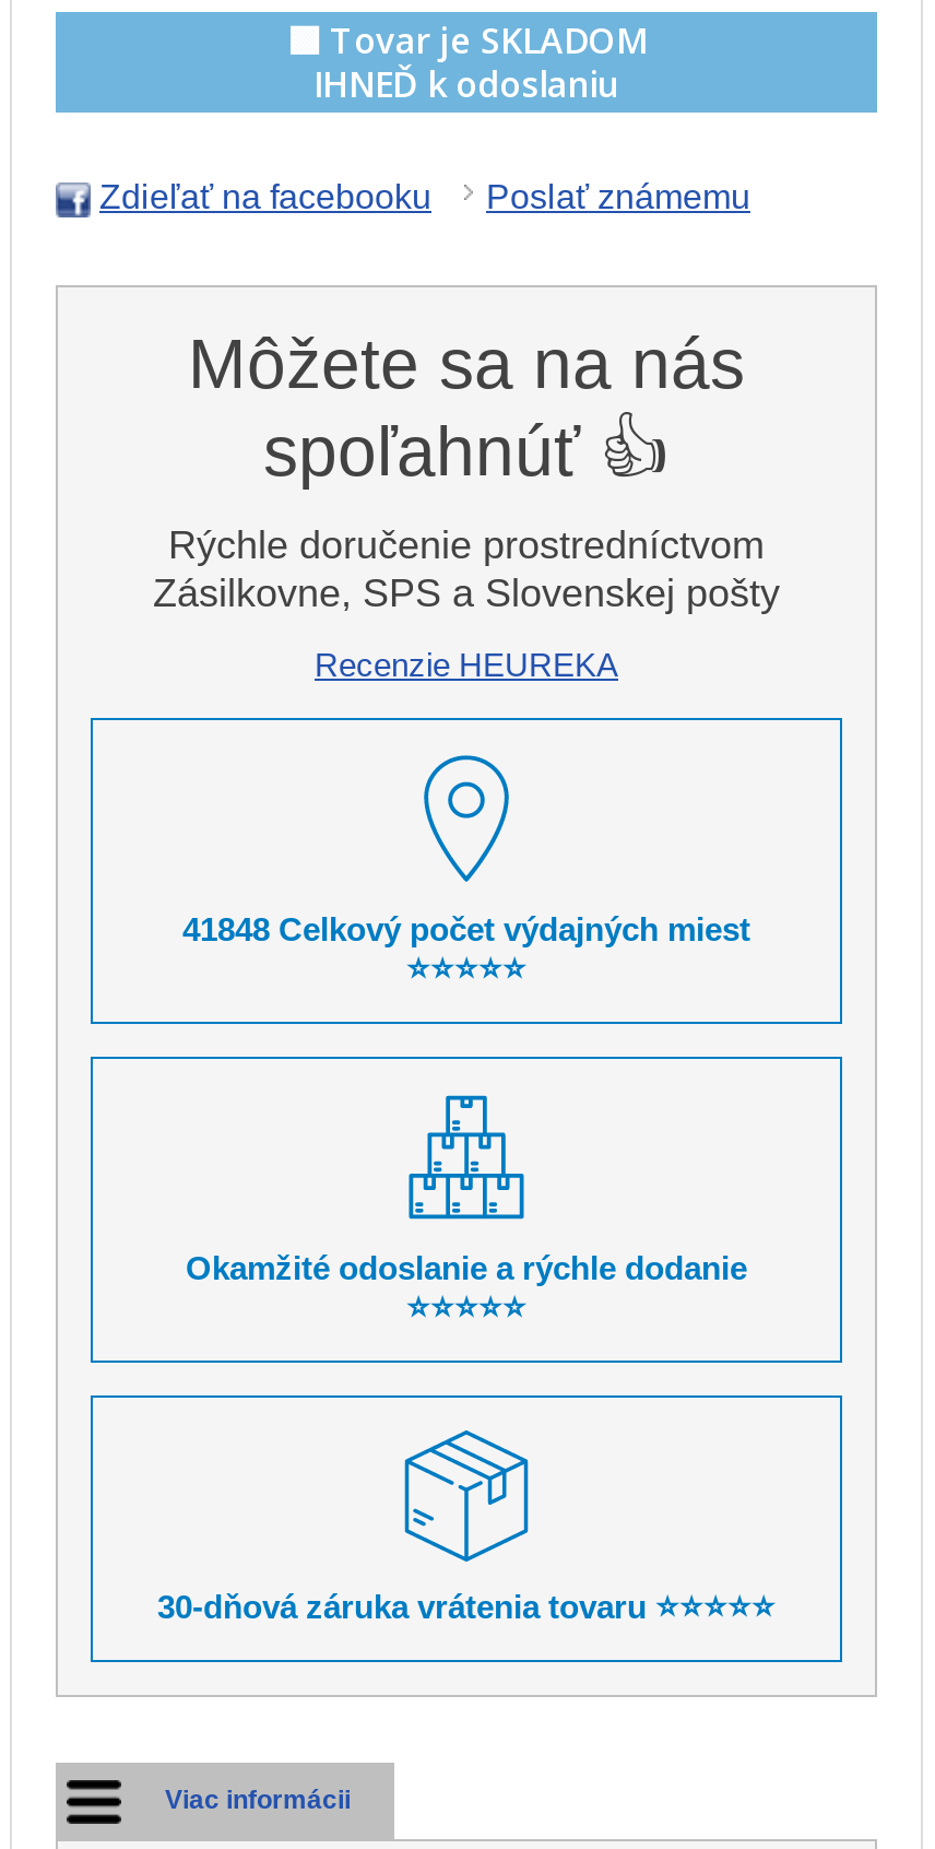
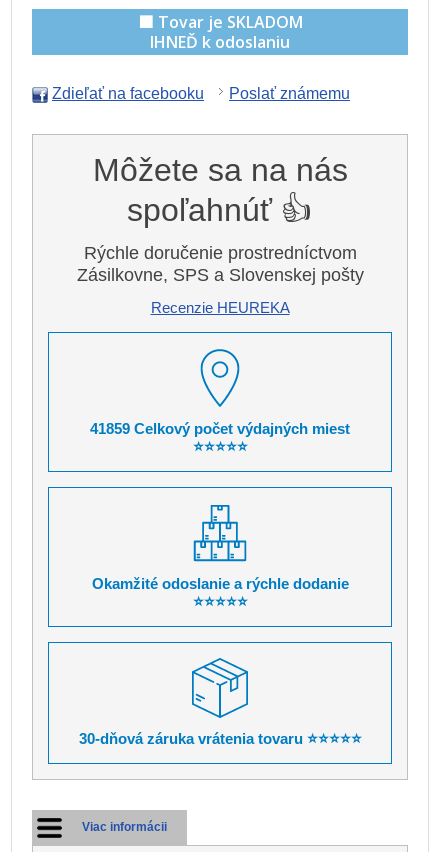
- 41848 Celkový počet výdajných miest
+ 41859 Celkový počet výdajných miest
